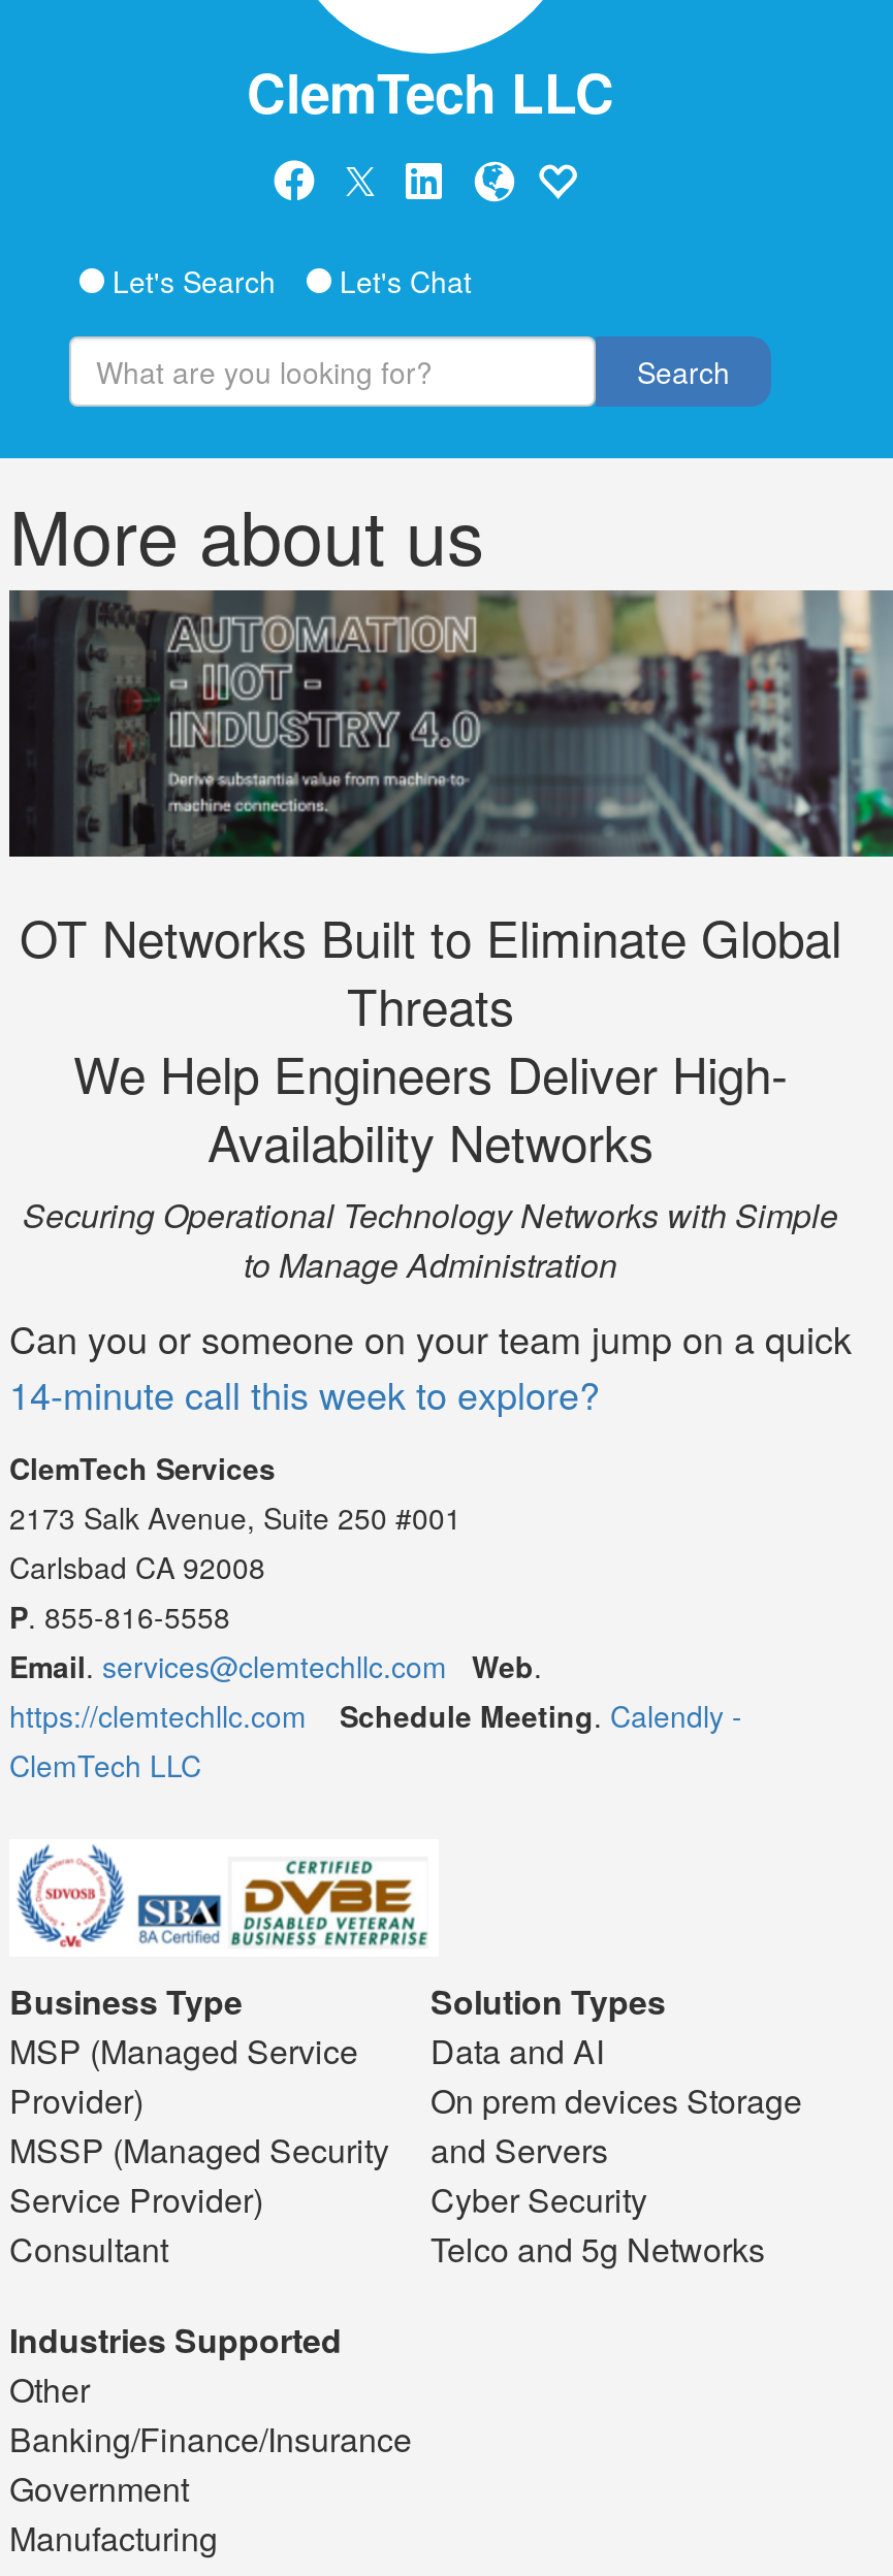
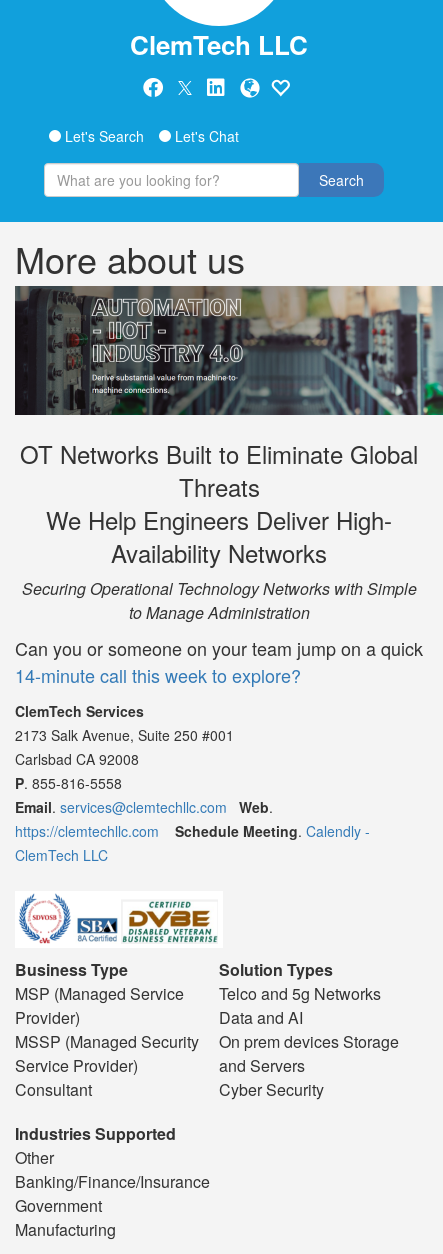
moved down: Data and AI | On prem devices Storage | and Servers | Cyber Security

moved up: Telco and 5g Networks
